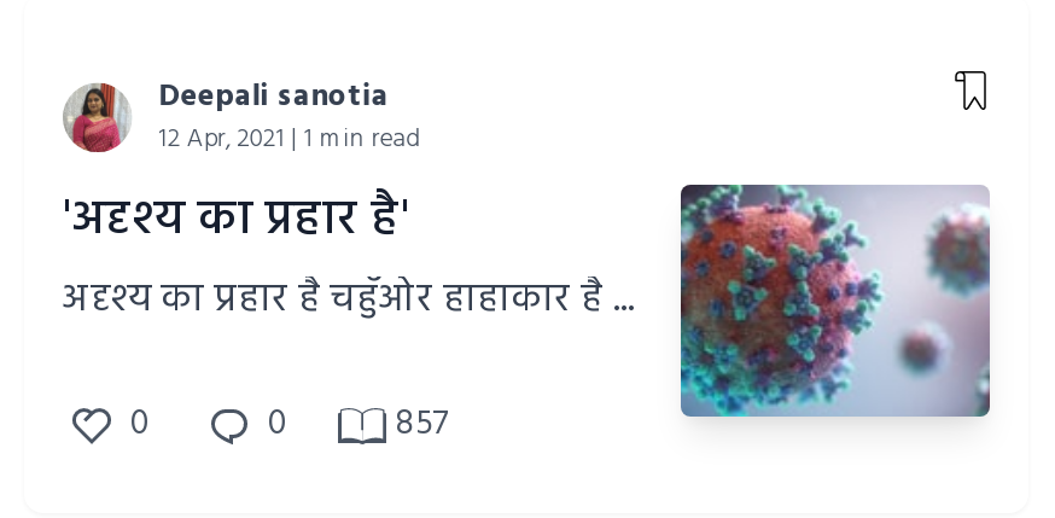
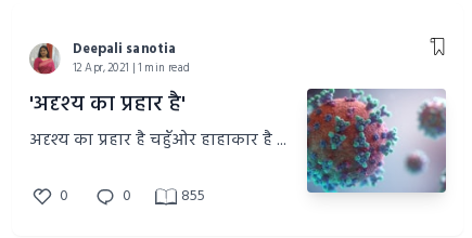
- 0 857
+ 0 855
